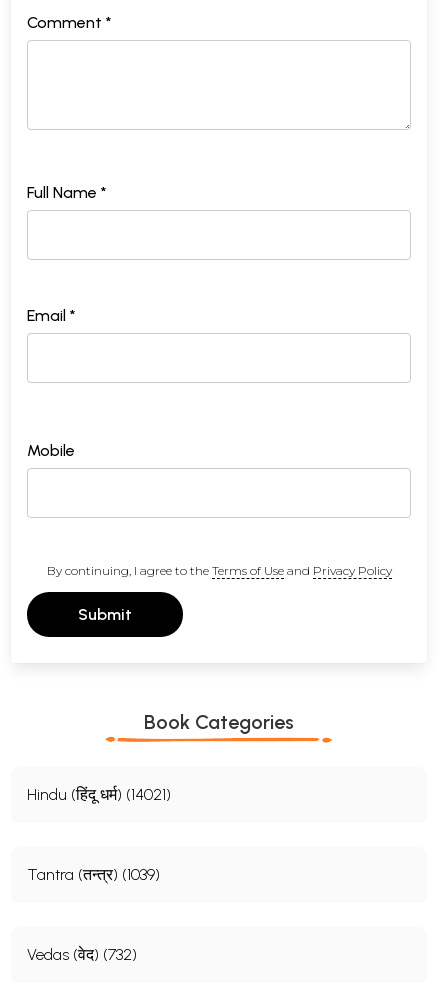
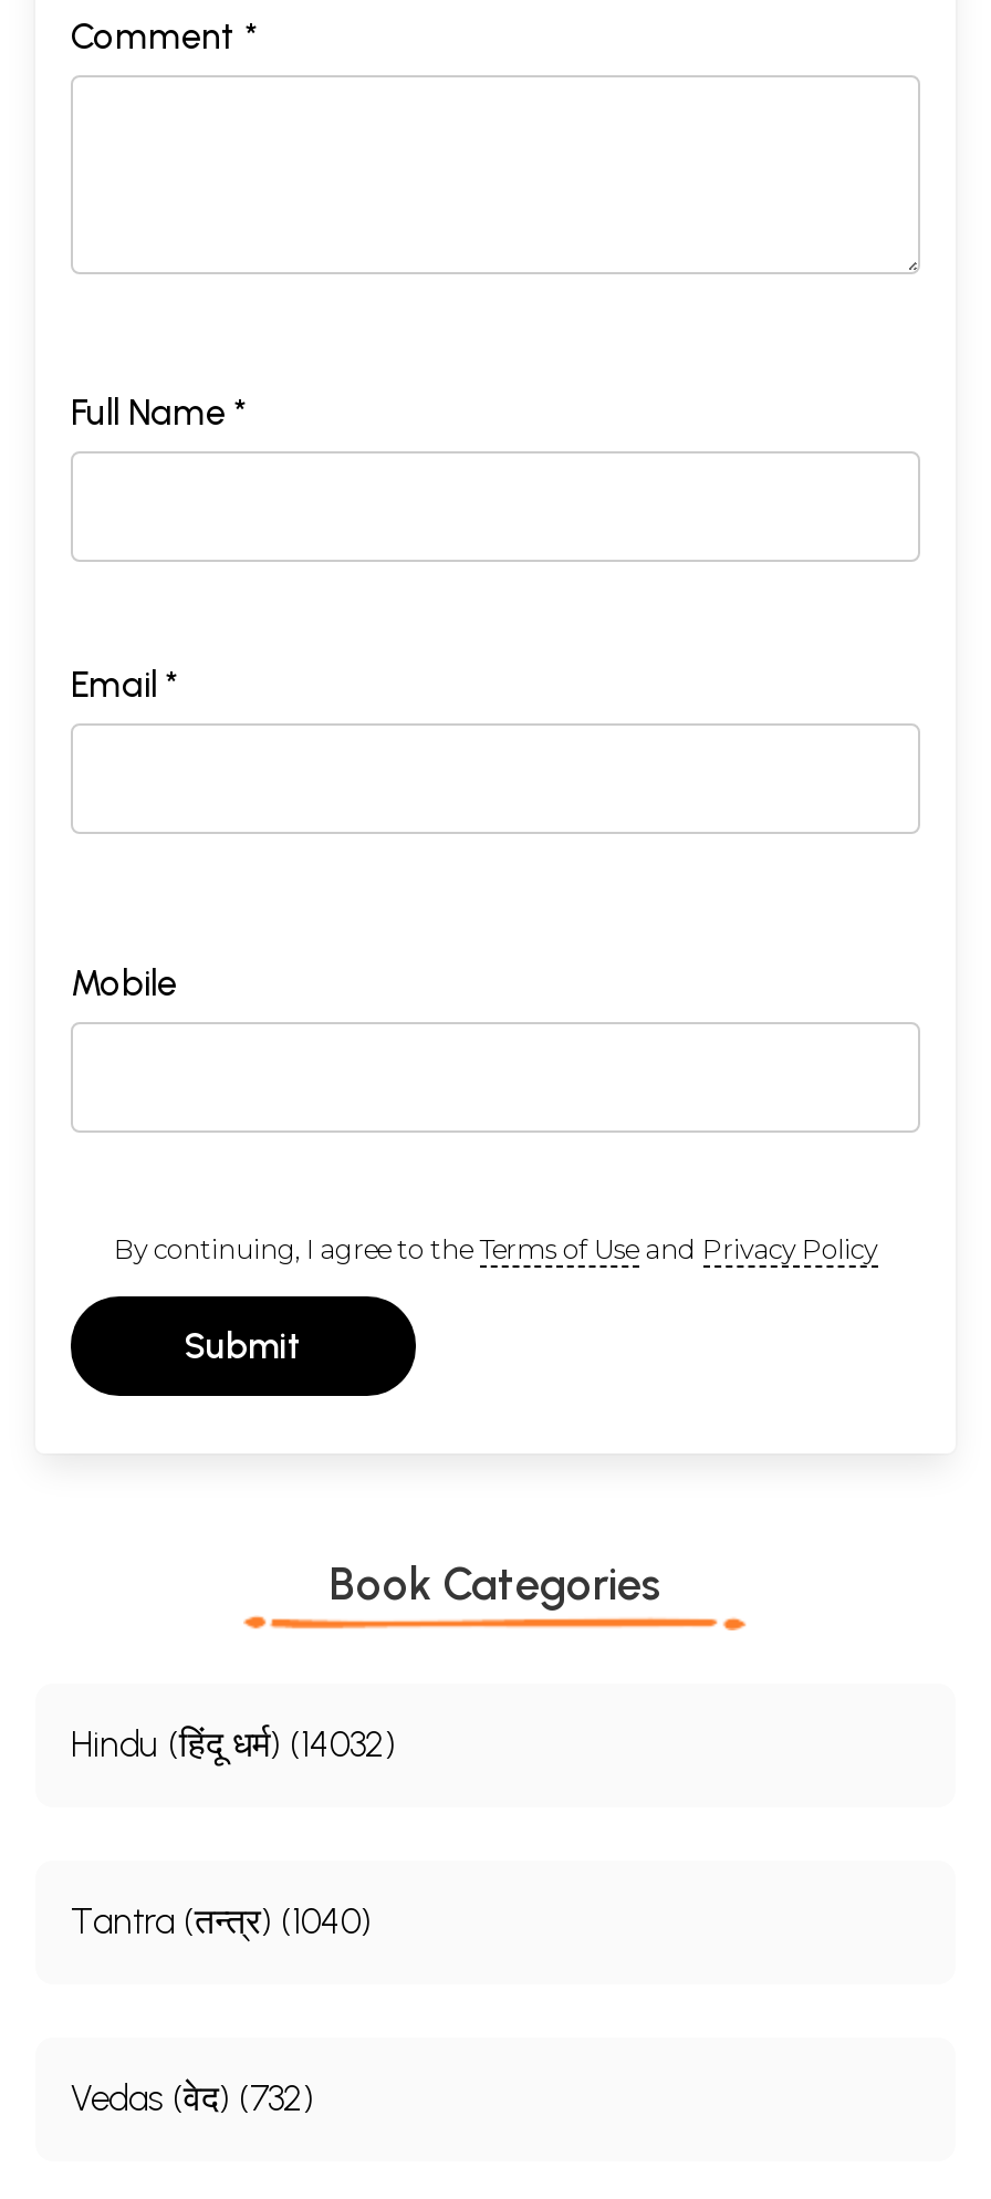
- Hindu (हिंदू धर्म) (14021)
+ Hindu (हिंदू धर्म) (14032)

- Tantra (तन्त्र) (1039)
+ Tantra (तन्त्र) (1040)
